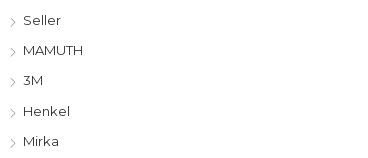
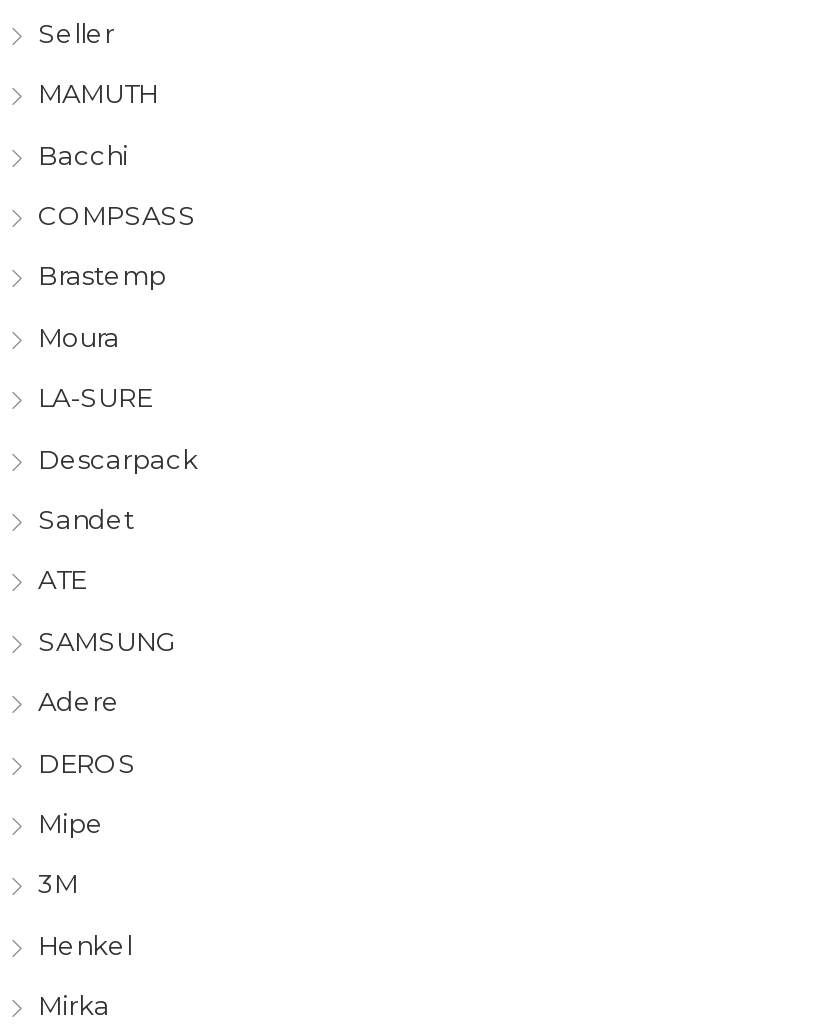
+ Bacchi
+ COMPSASS
+ Brastemp
+ Moura
+ LA-SURE
+ Descarpack
+ Sandet
+ ATE
+ SAMSUNG
+ Adere
+ DEROS
+ Mipe
